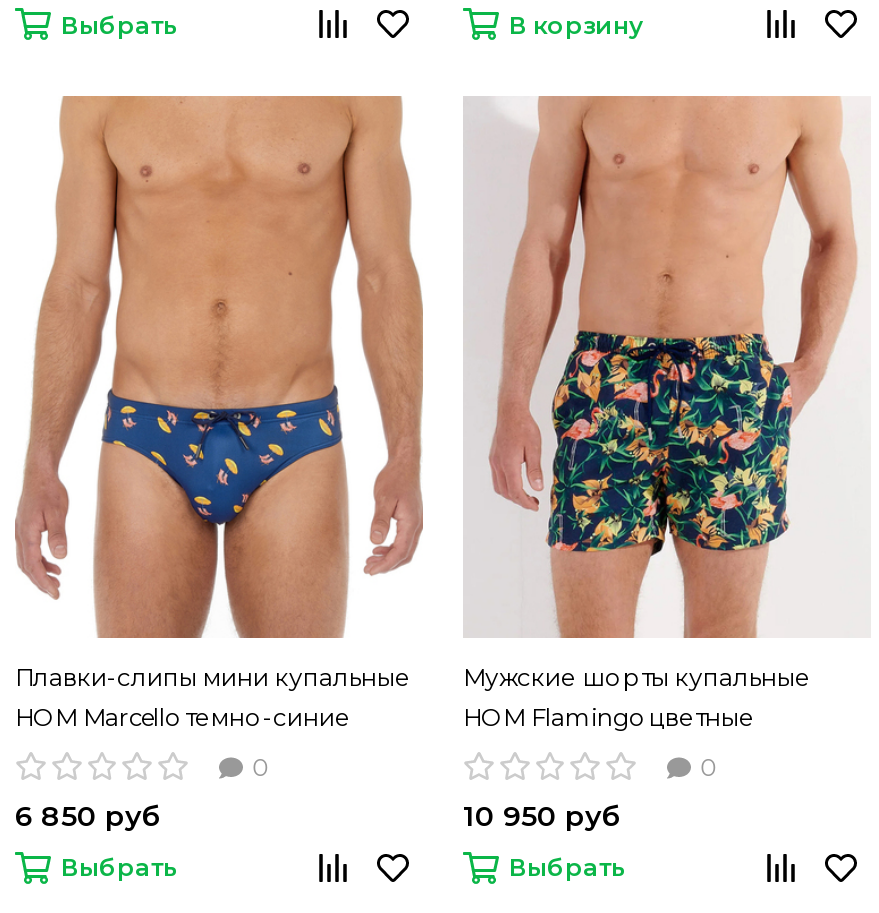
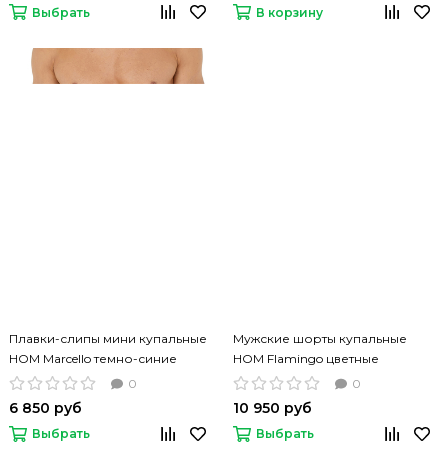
- [image]

- [image]
